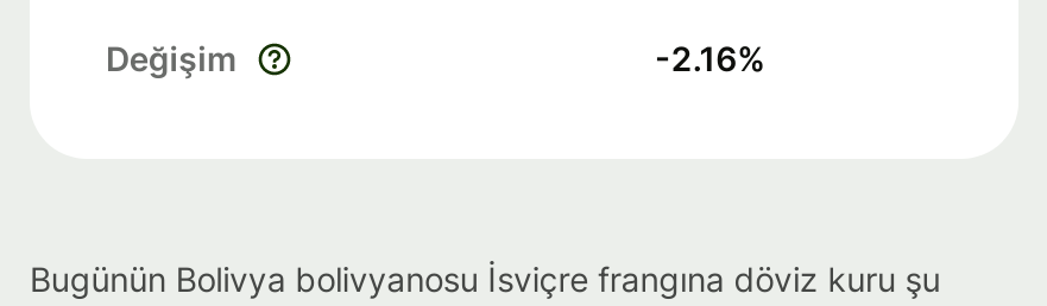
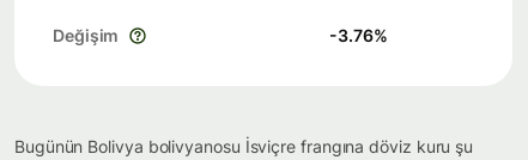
- -2.16%
+ -3.76%
